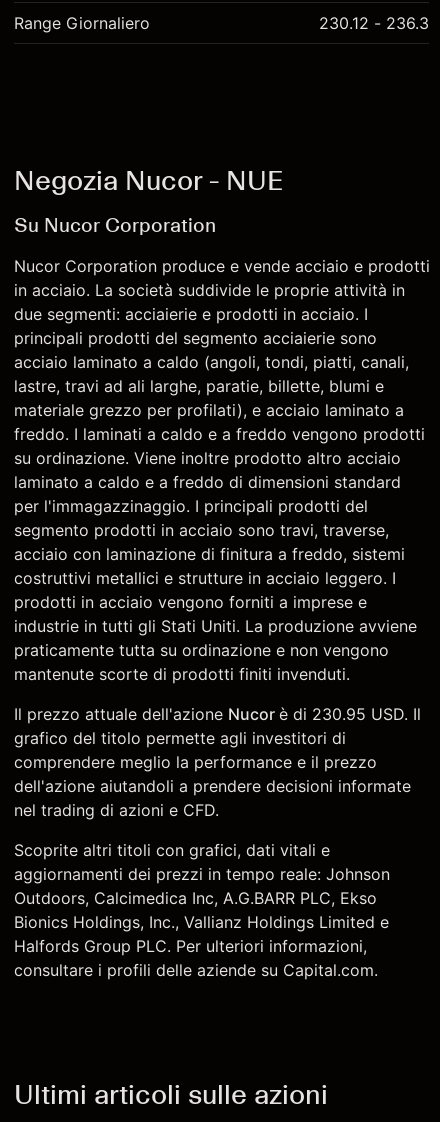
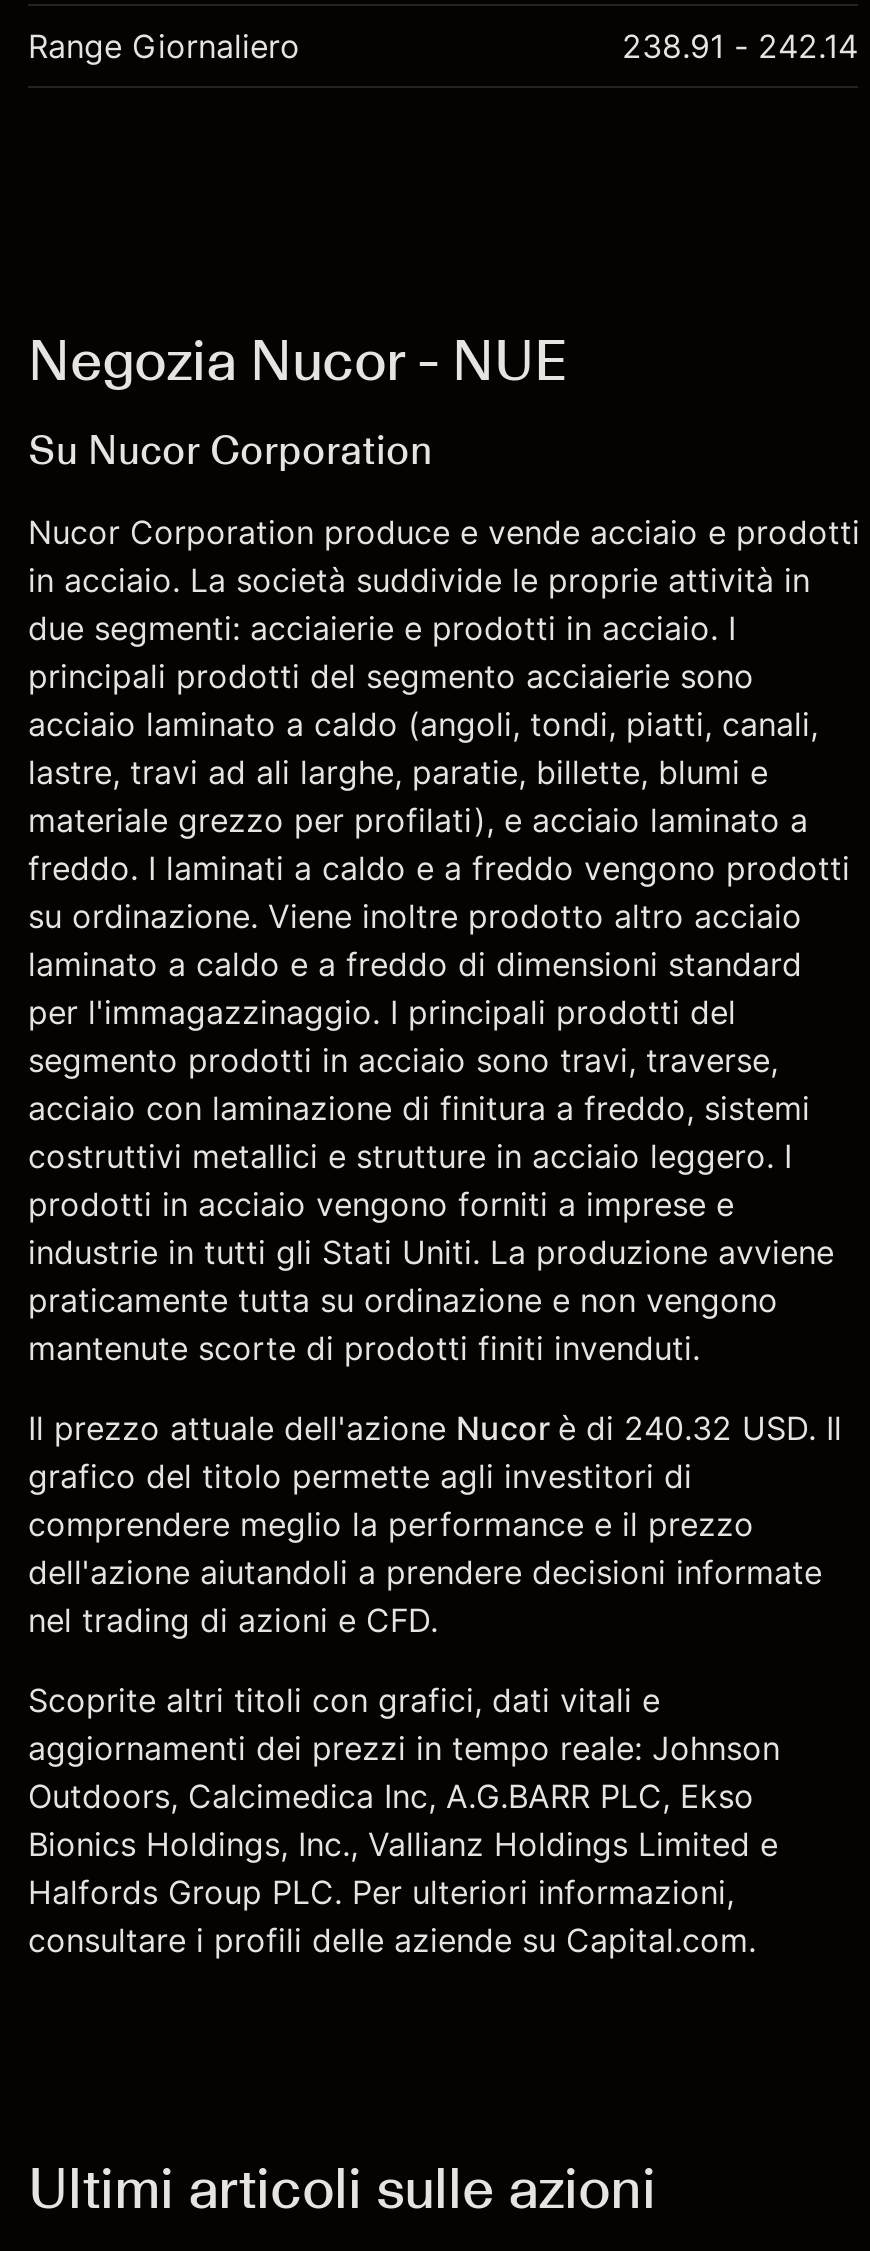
- 230.12 - 236.3
+ 238.91 - 242.14

- Il prezzo attuale dell'azione Nucor è di 230.95 USD. Il
+ Il prezzo attuale dell'azione Nucor è di 240.32 USD. Il
